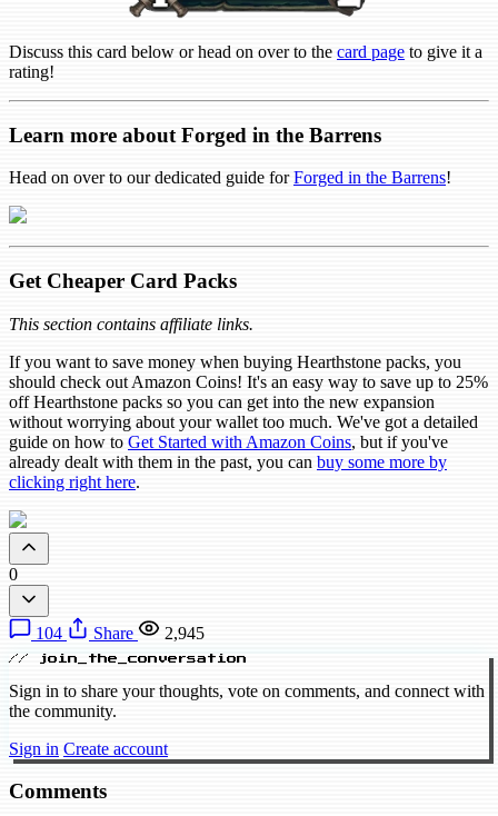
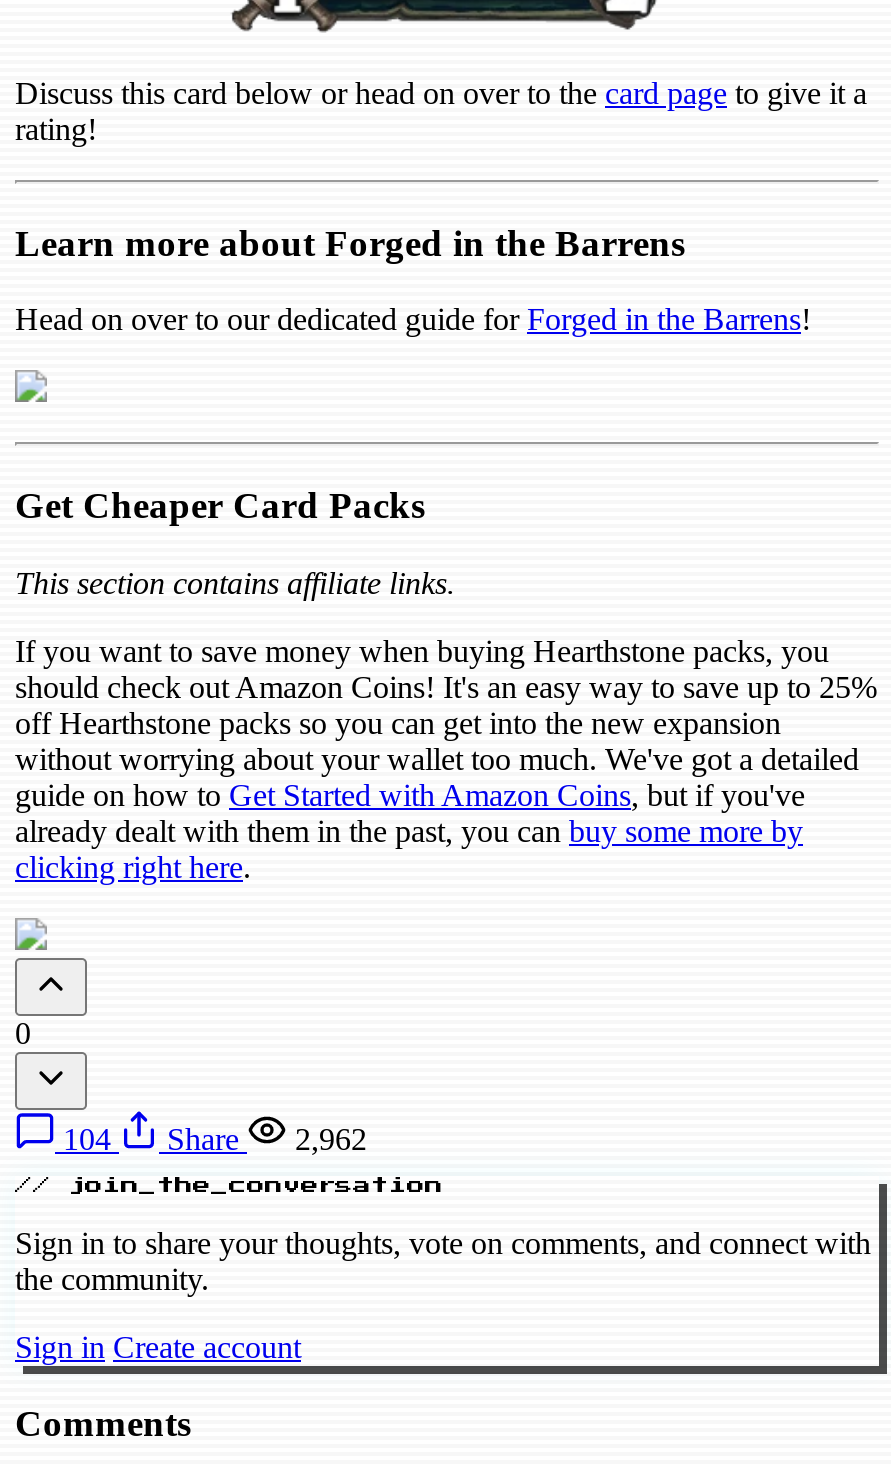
- 104 Share 2,945
+ 104 Share 2,962
